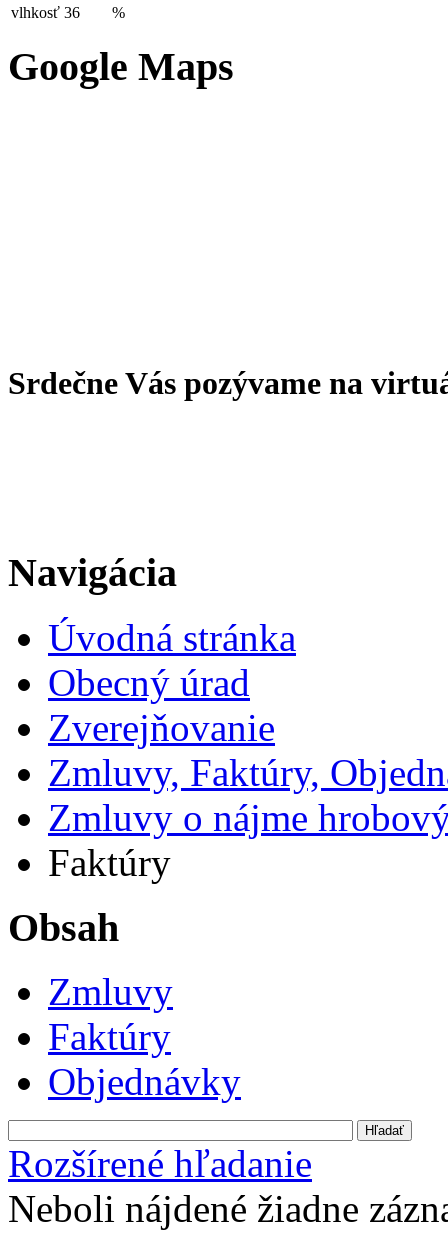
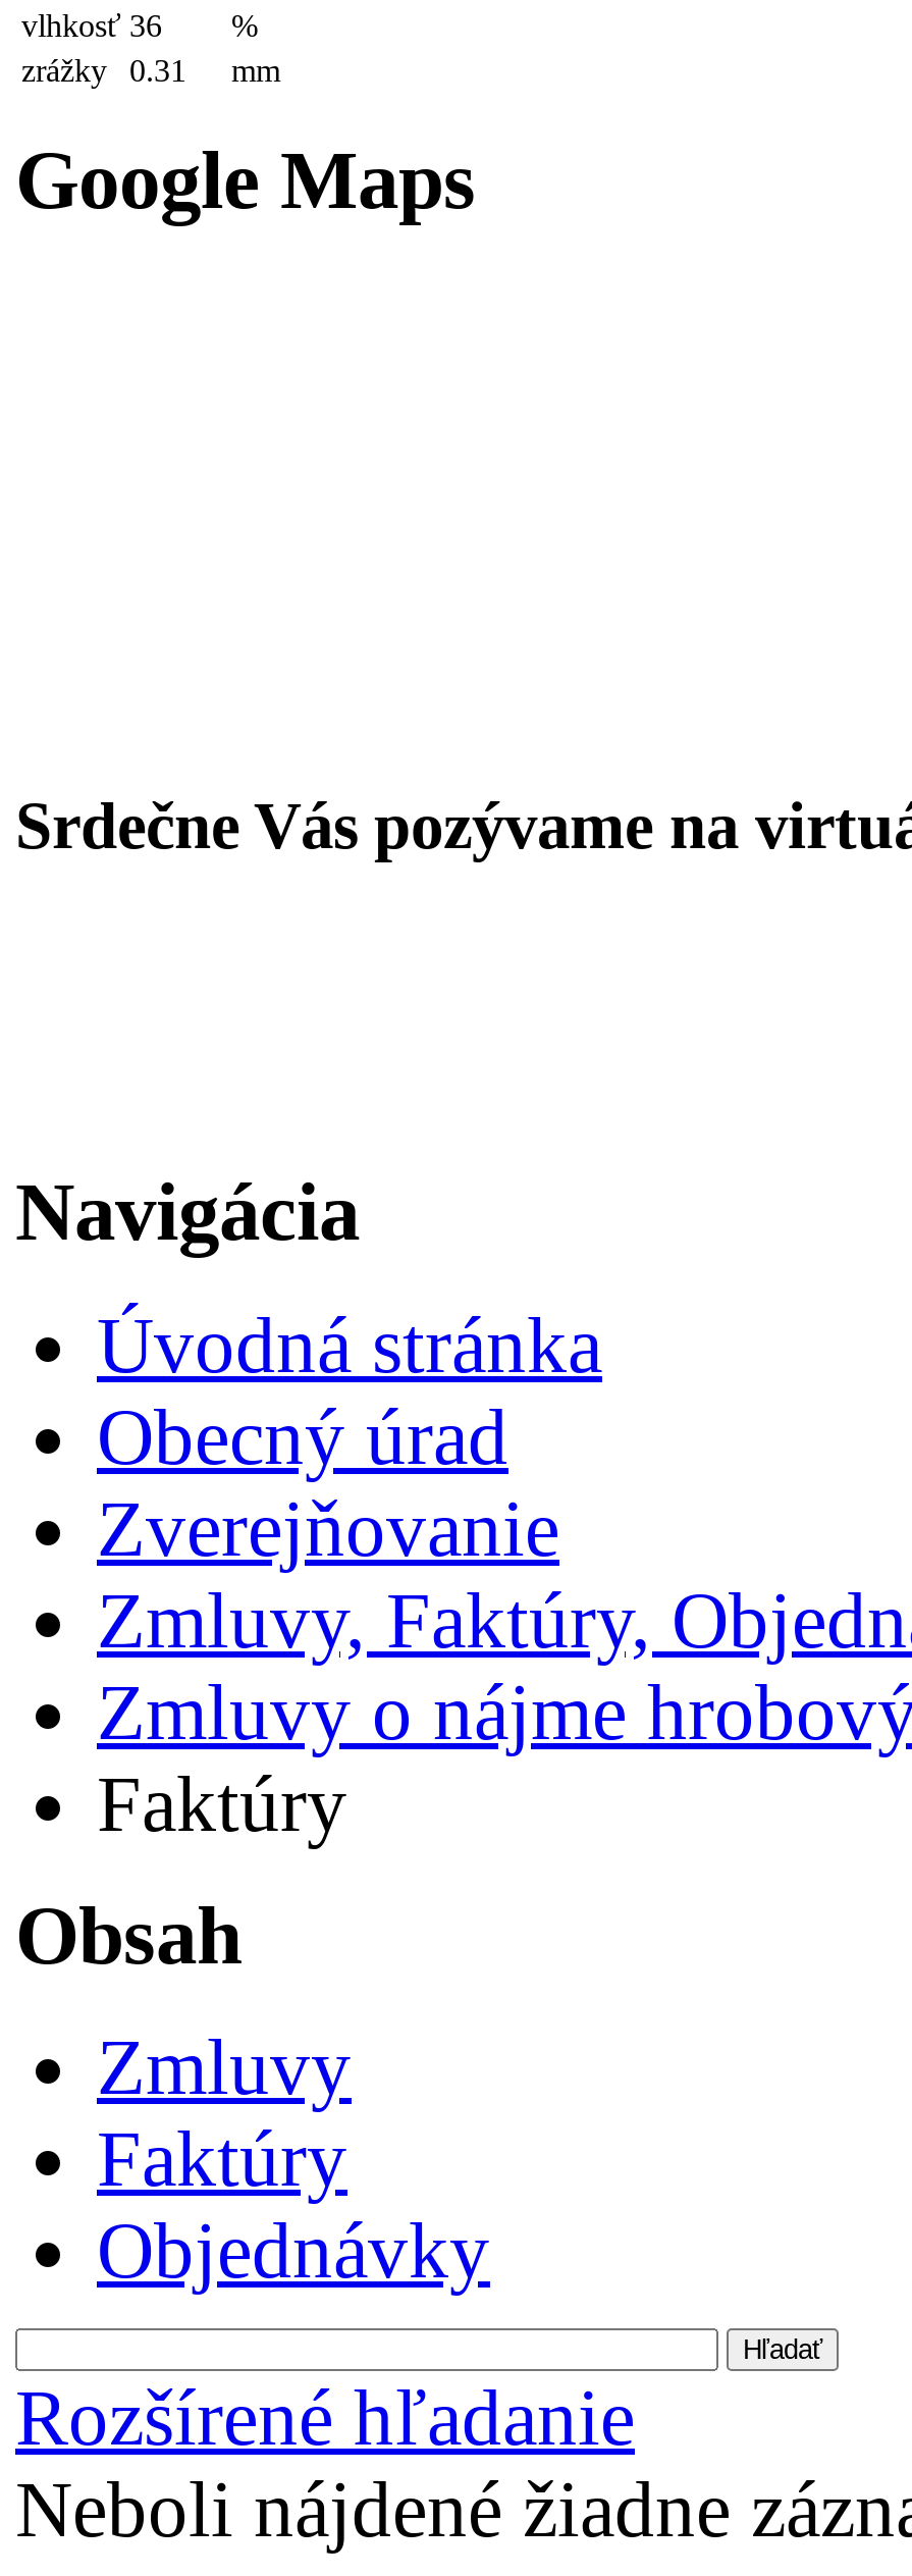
+ zrážky
+ 0.31
+ mm
